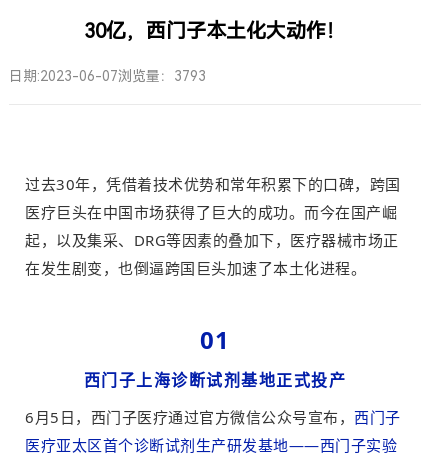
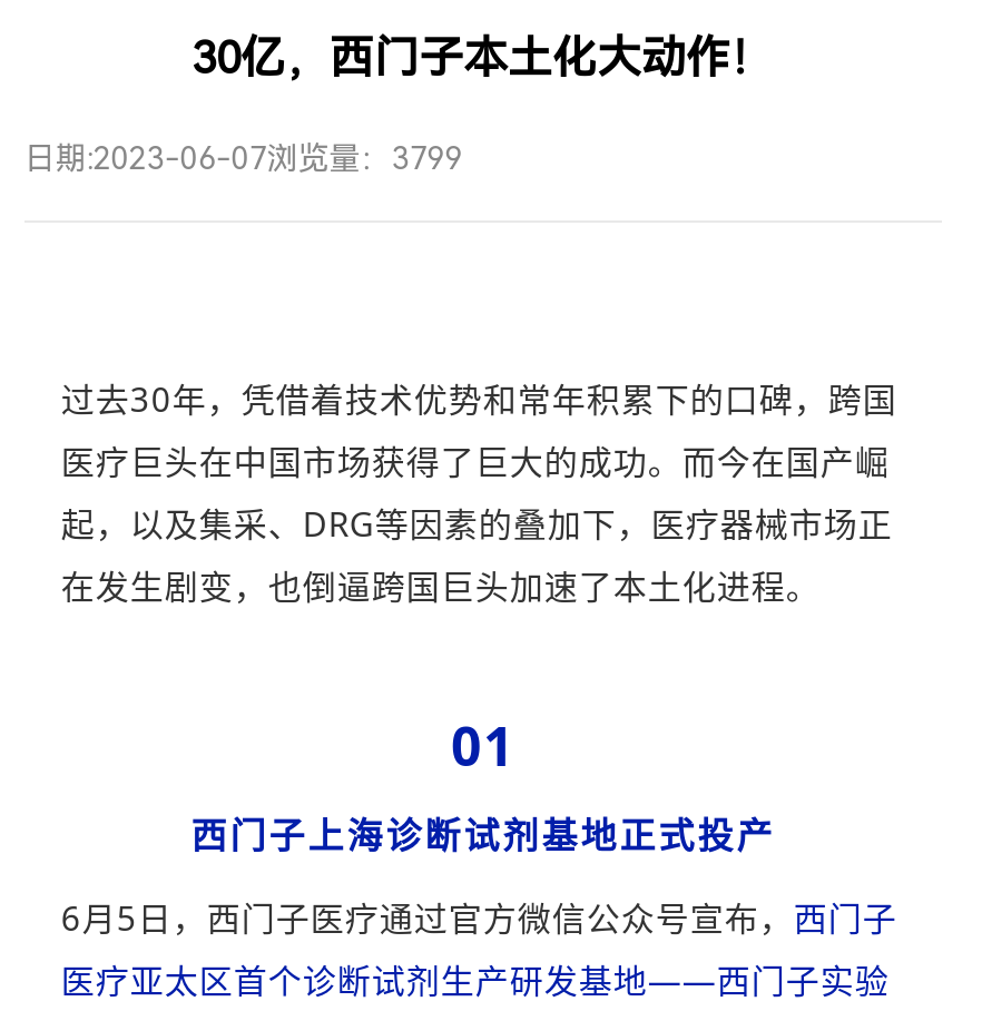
- 日期:2023-06-07浏览量：3793
+ 日期:2023-06-07浏览量：3799
